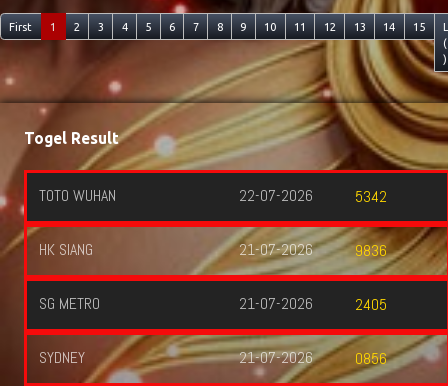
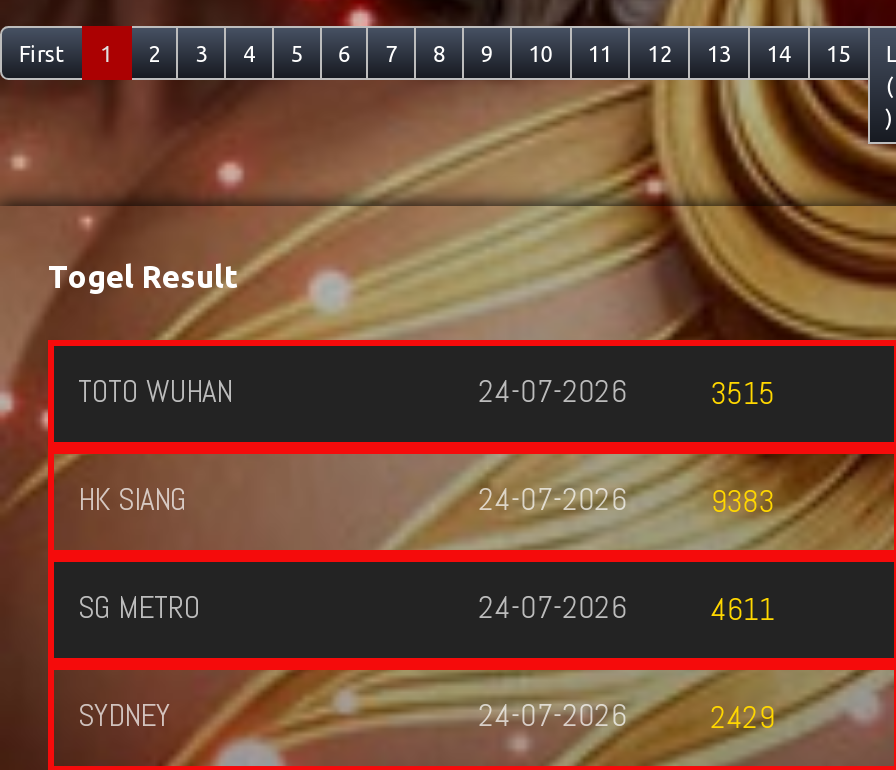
- 22-07-2026
+ 24-07-2026

- 5342
+ 3515

- 21-07-2026
+ 24-07-2026

- 9836
+ 9383

- 21-07-2026
+ 24-07-2026

- 2405
+ 4611

- 21-07-2026
+ 24-07-2026

- 0856
+ 2429
